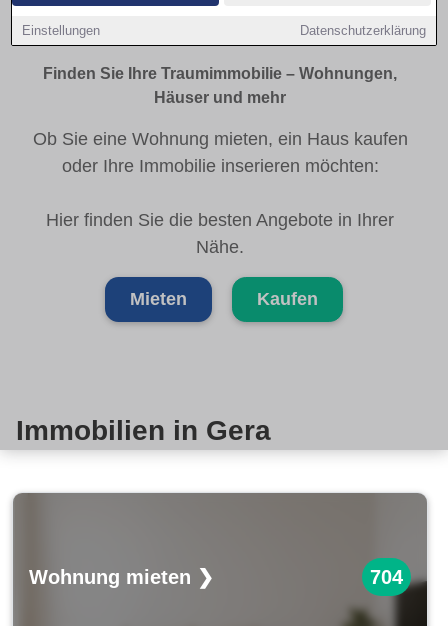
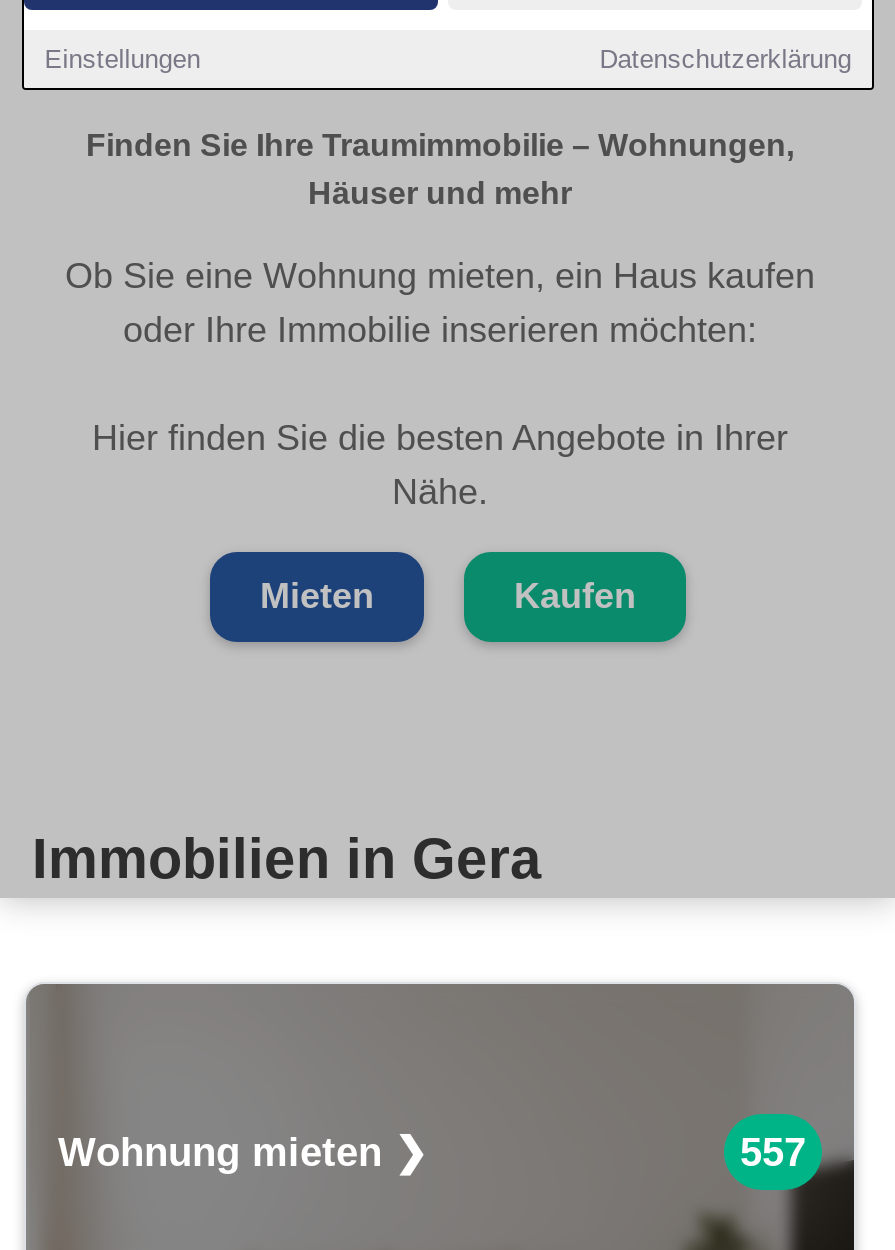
- 704
+ 557
